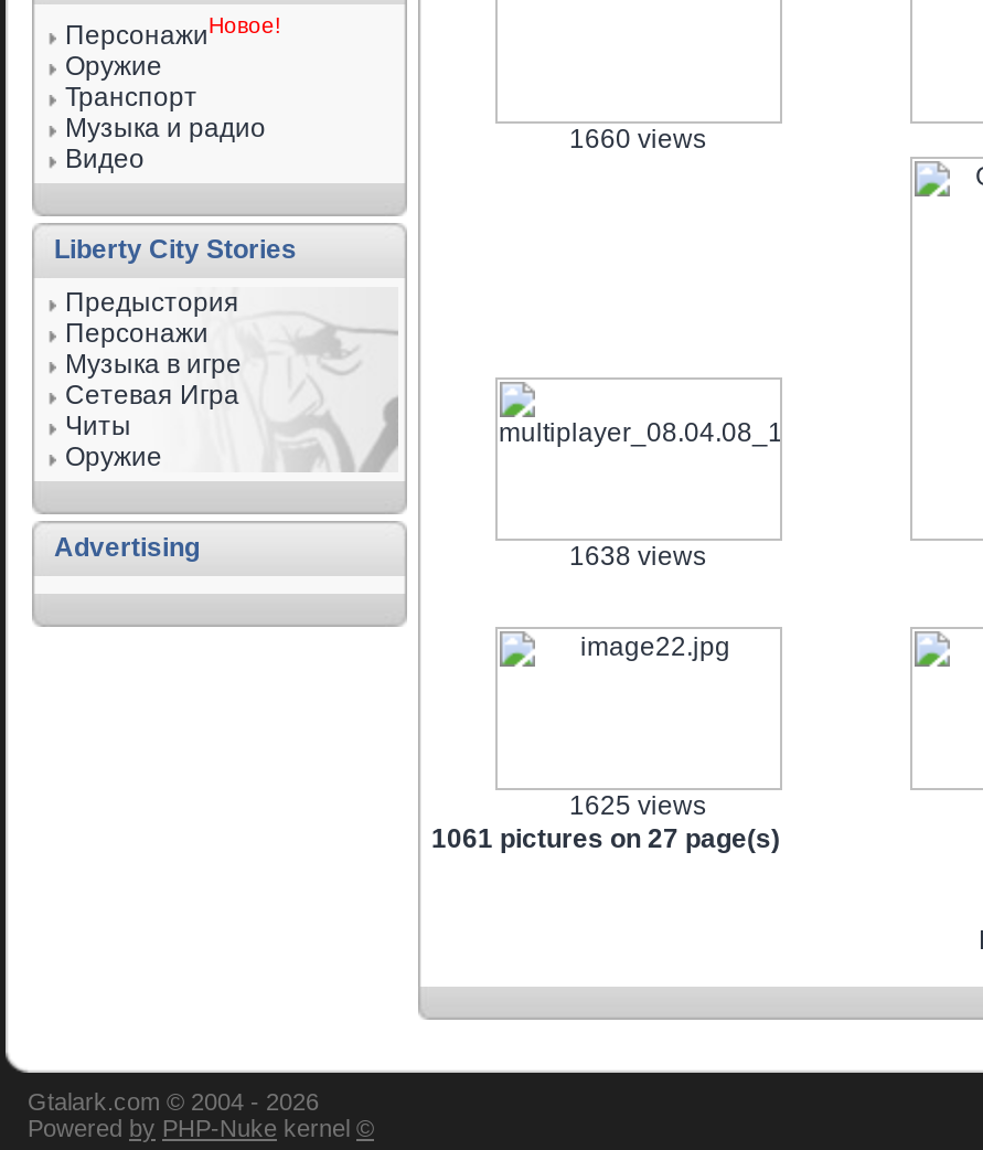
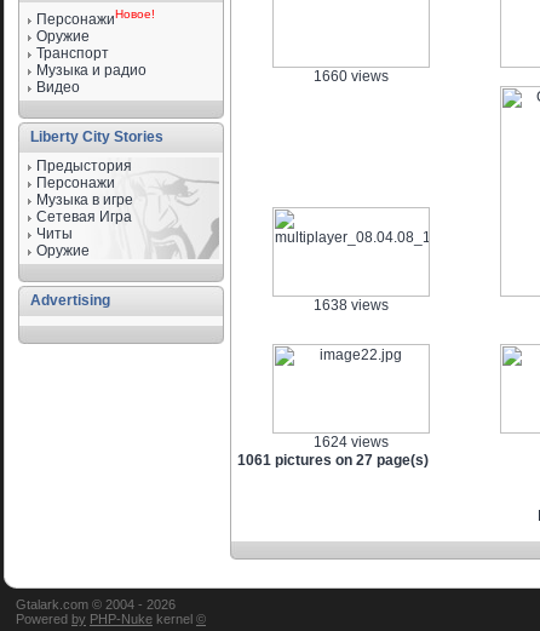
- 1625 views
+ 1624 views
